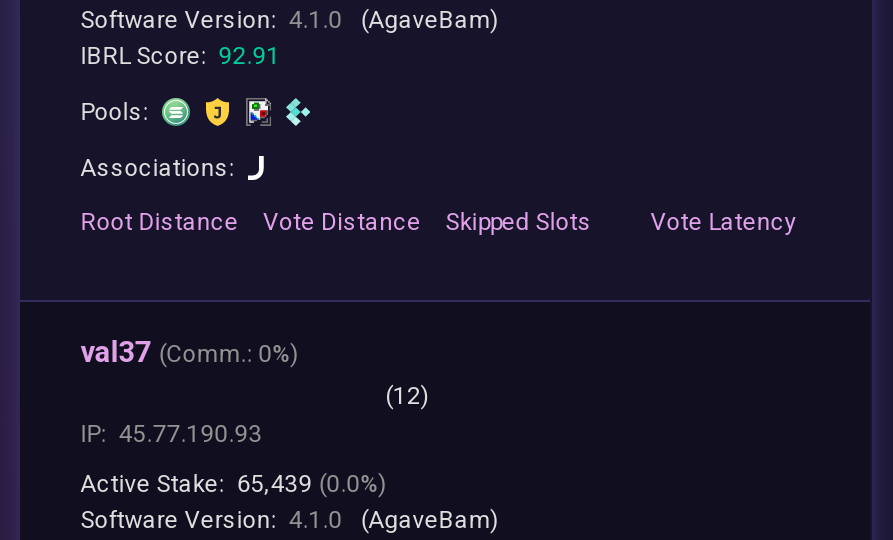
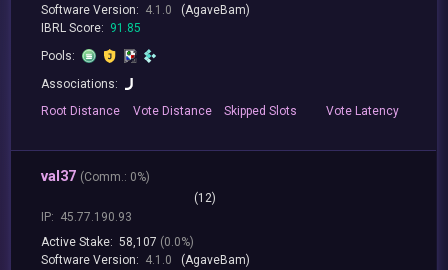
- IBRL Score: 92.91
+ IBRL Score: 91.85

- Active Stake: 65,439 (0.0%)
+ Active Stake: 58,107 (0.0%)
